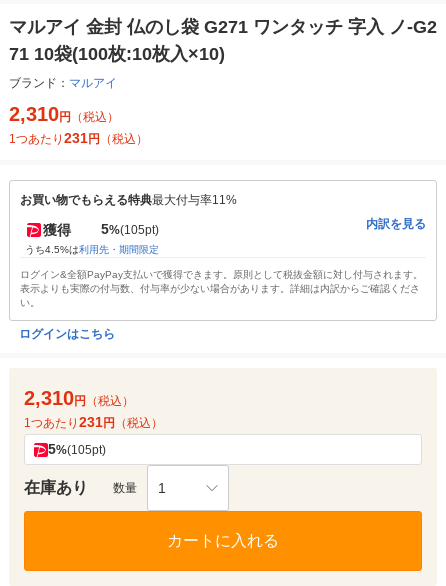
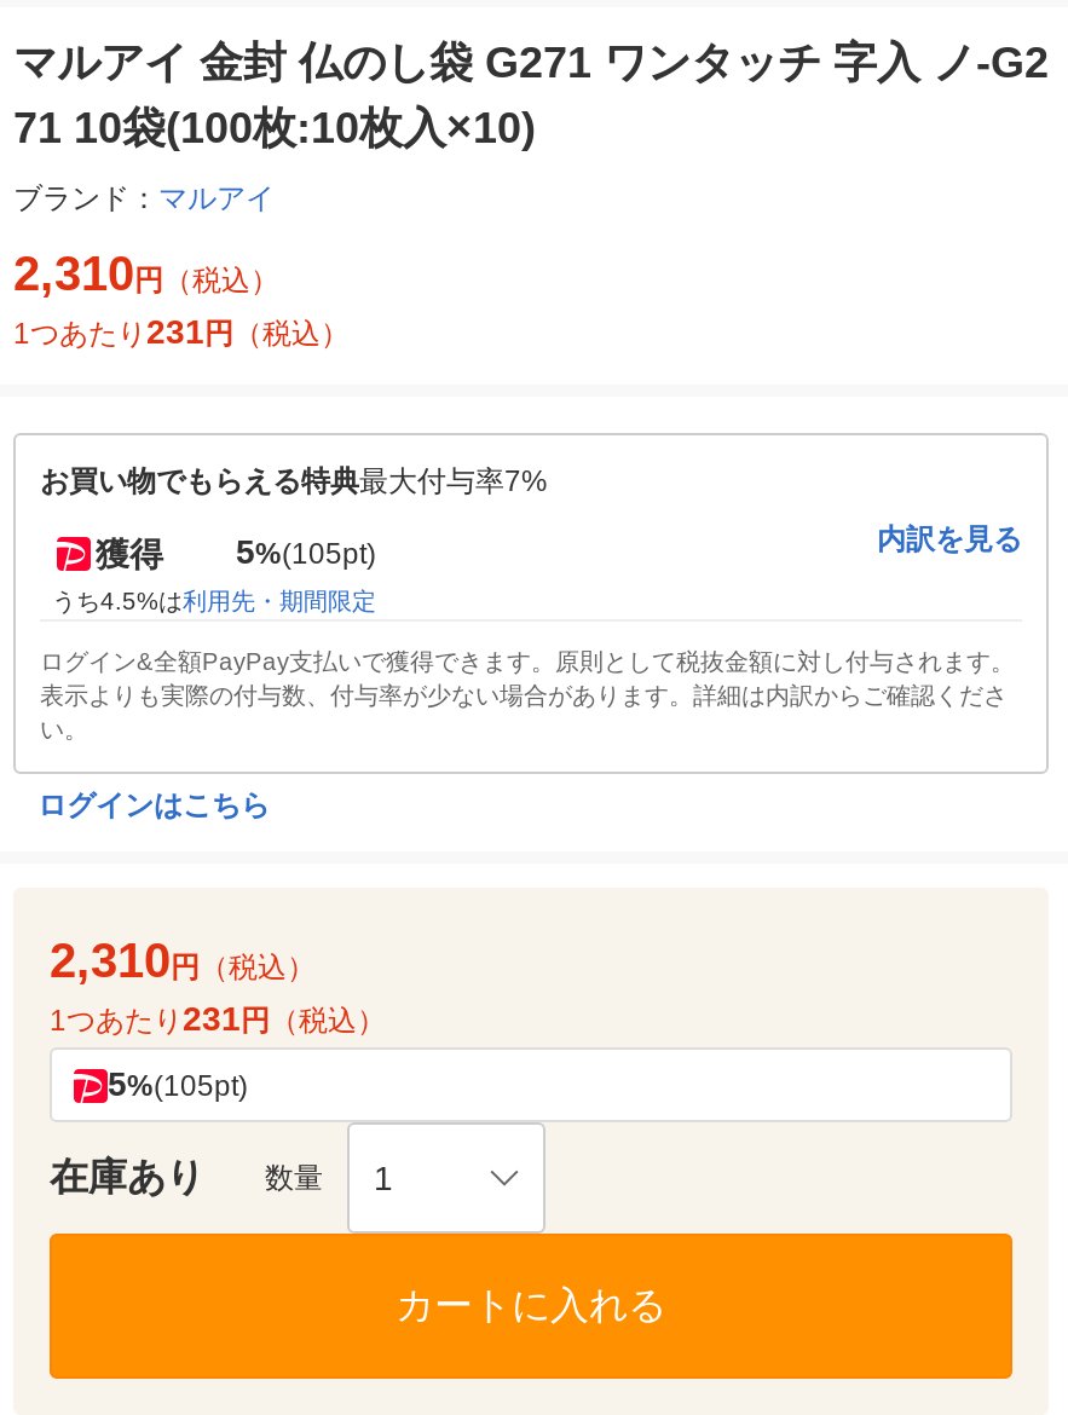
- お買い物でもらえる特典最大付与率11%
+ お買い物でもらえる特典最大付与率7%
